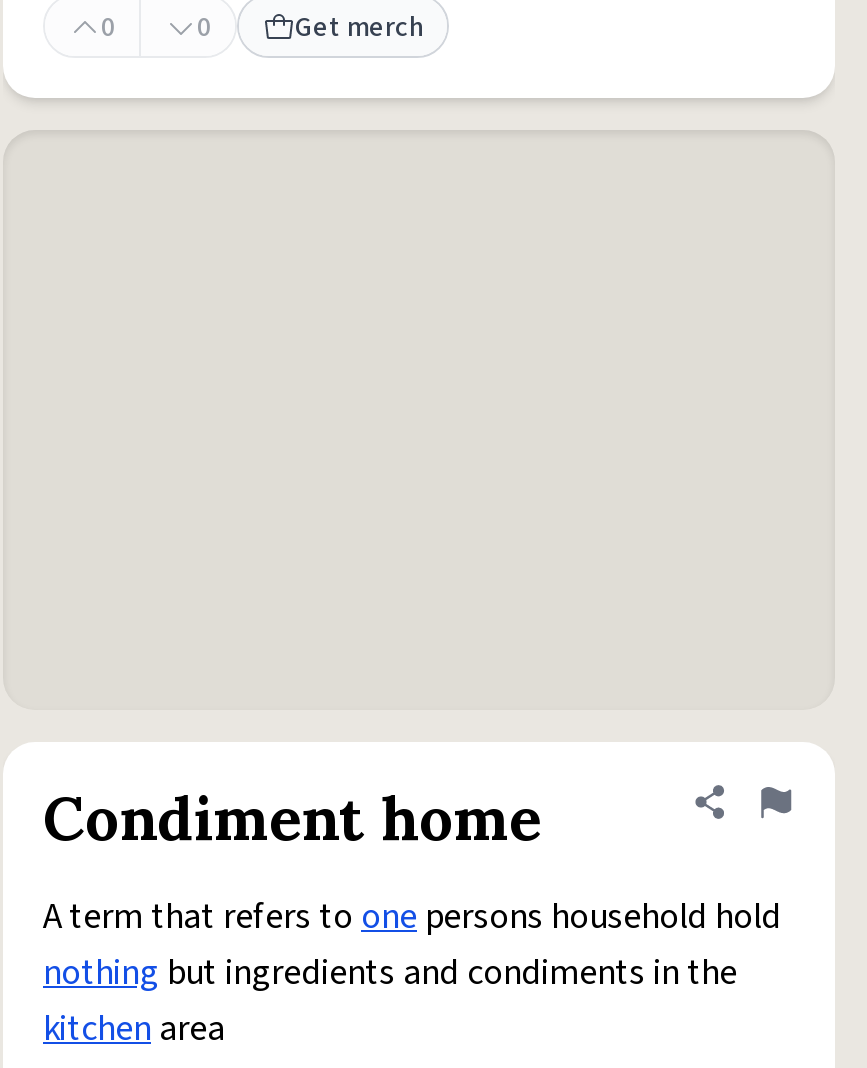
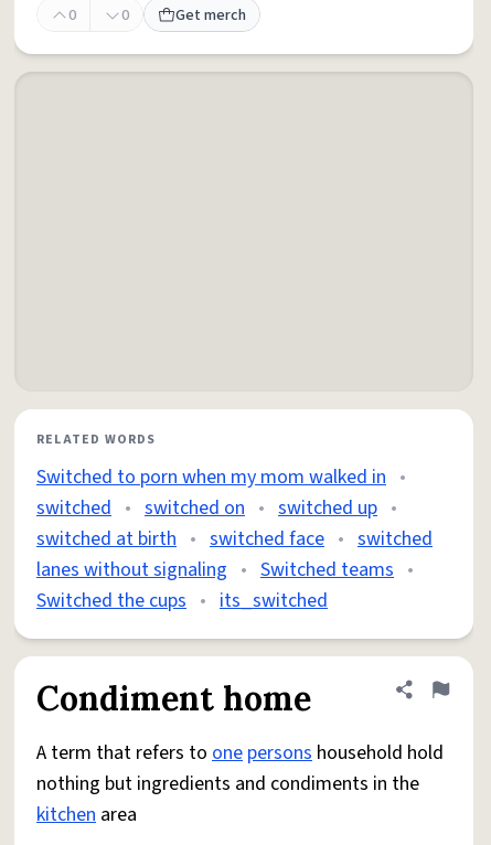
+ RELATED WORDS
+ Switched to porn when my mom walked in •
+ switched • switched on • switched up •
+ switched at birth • switched face • switched
+ lanes without signaling • Switched teams •
+ Switched the cups • its_switched
